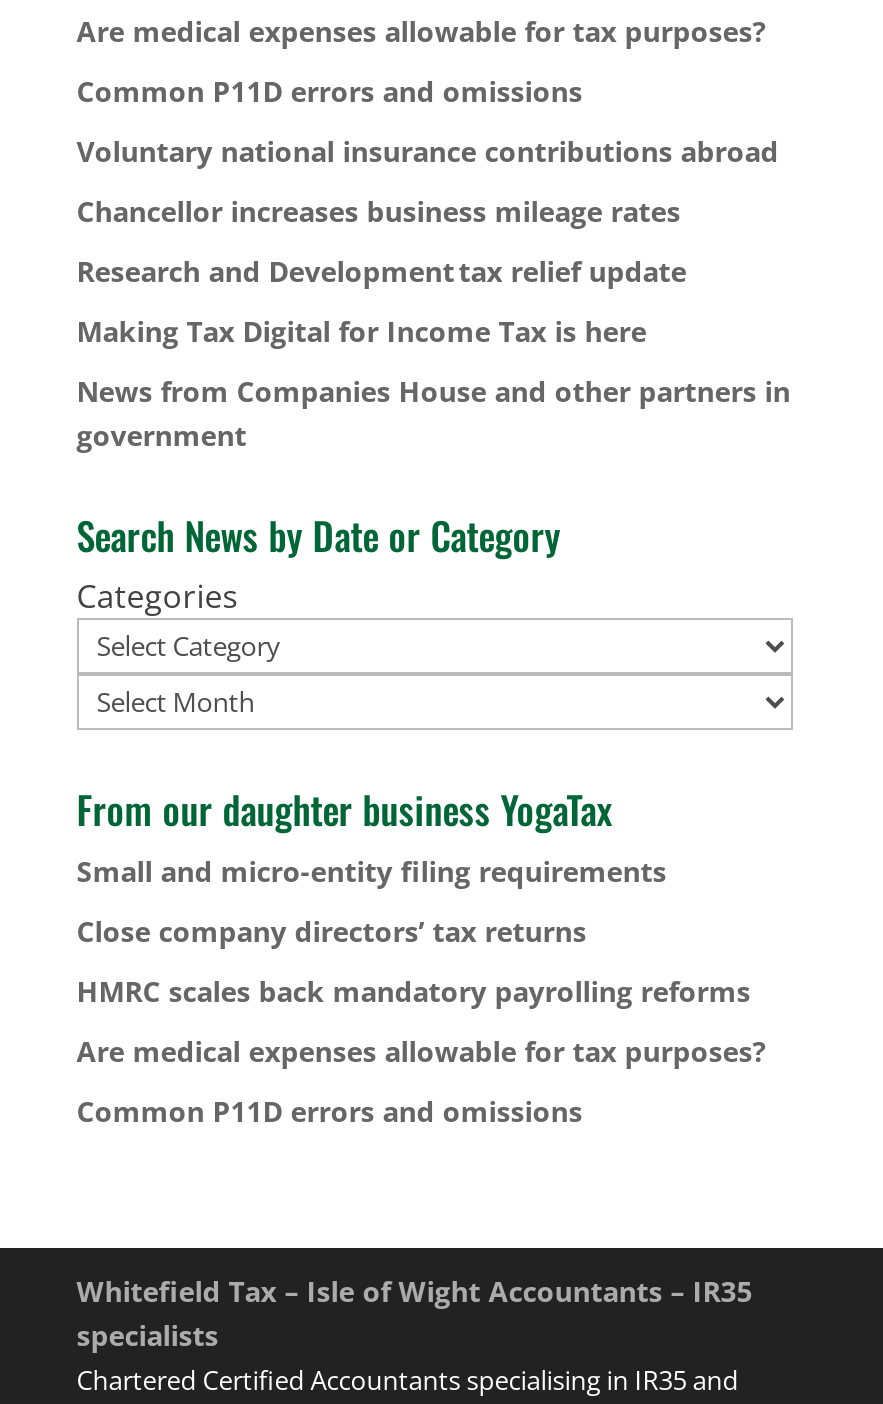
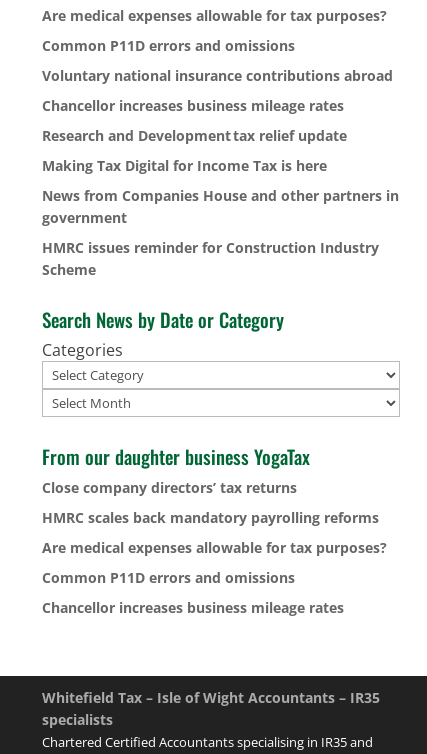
+ HMRC issues reminder for Construction Industry
+ Scheme

- Small and micro-entity filing requirements

+ Chancellor increases business mileage rates
